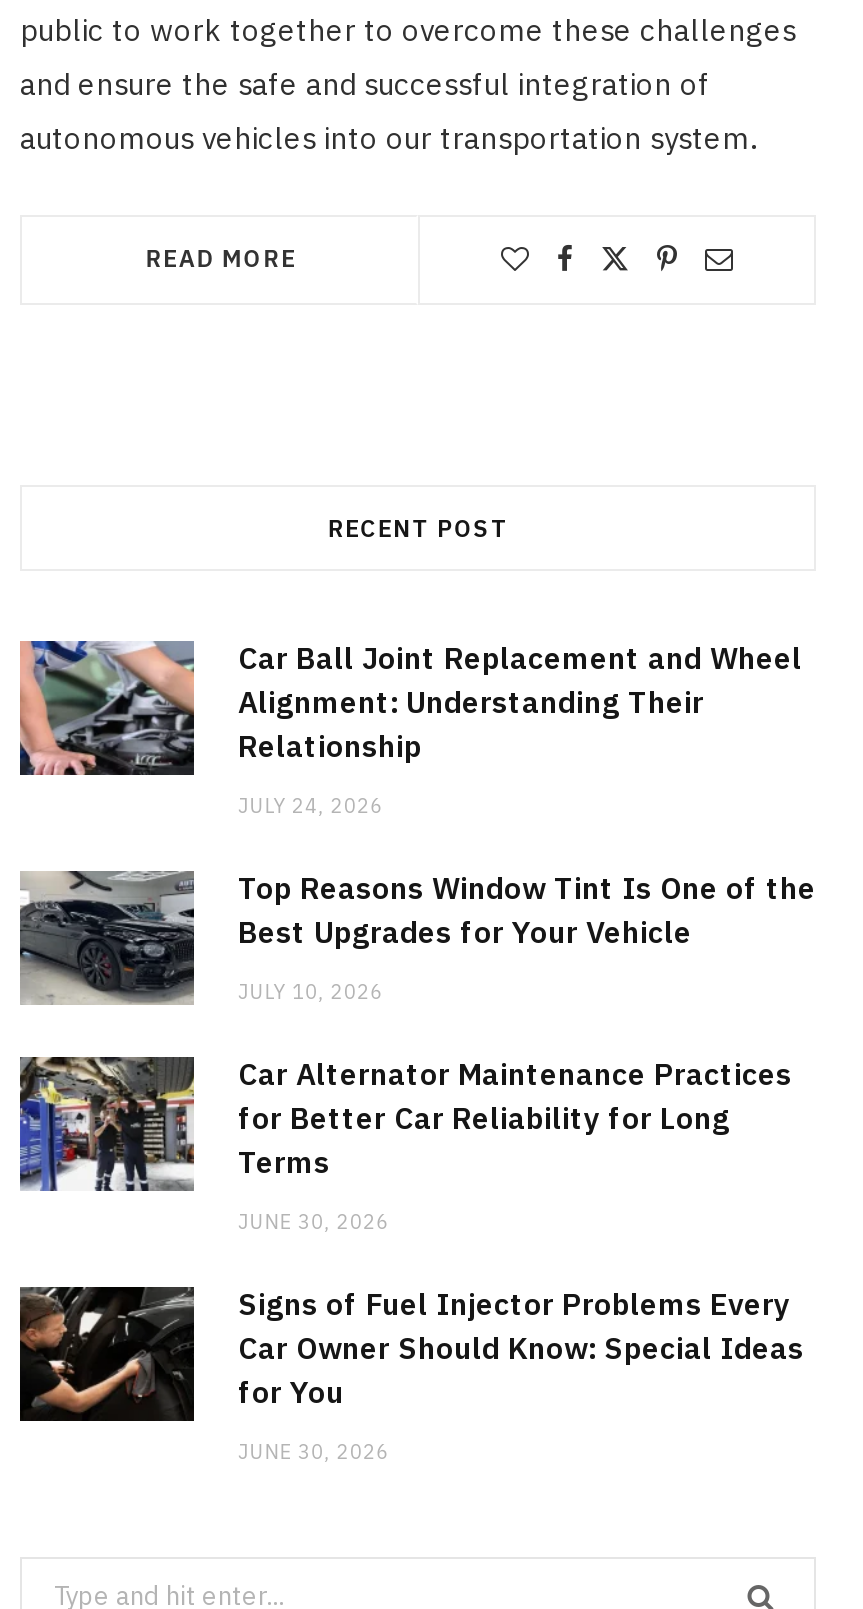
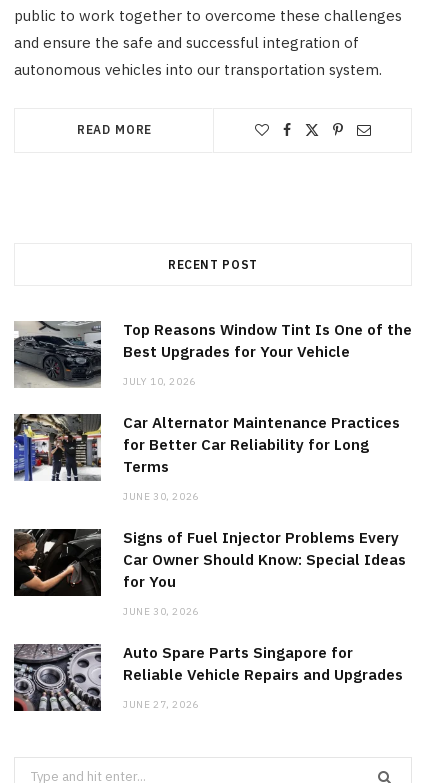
- [image]
- Car Ball Joint Replacement and Wheel
- Alignment: Understanding Their
- Relationship
- JULY 24, 2026

moved up: [image] | Top Reasons Window Tint Is One of the | Best Upgrades for Your Vehicle | ... | for You | JUNE 30, 2026

+ [image]
+ Auto Spare Parts Singapore for
+ Reliable Vehicle Repairs and Upgrades
+ JUNE 27, 2026
